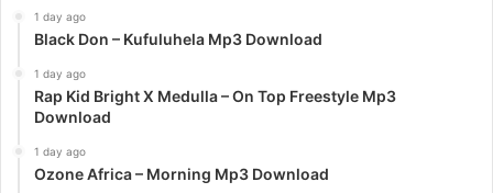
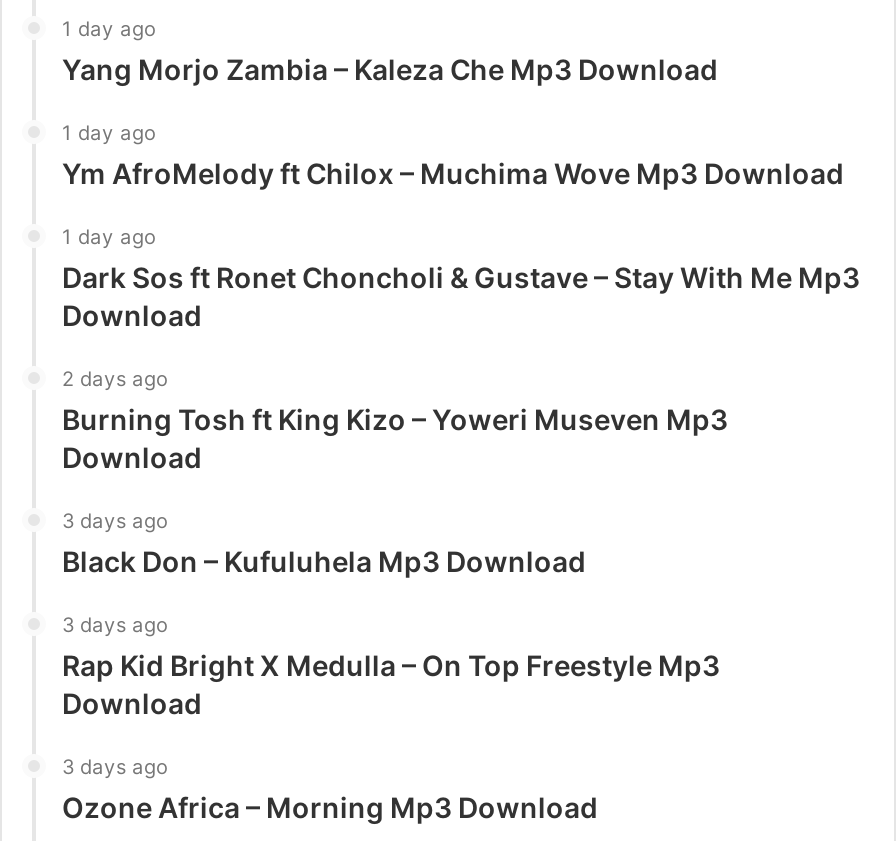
+ Yang Morjo Zambia – Kaleza Che Mp3 Download
+ 1 day ago
+ Ym AfroMelody ft Chilox – Muchima Wove Mp3 Download
+ 1 day ago
+ Dark Sos ft Ronet Choncholi & Gustave – Stay With Me Mp3
+ Download
+ 2 days ago
+ Burning Tosh ft King Kizo – Yoweri Museven Mp3
+ Download
+ 3 days ago

- 1 day ago
+ 3 days ago

- 1 day ago
+ 3 days ago
